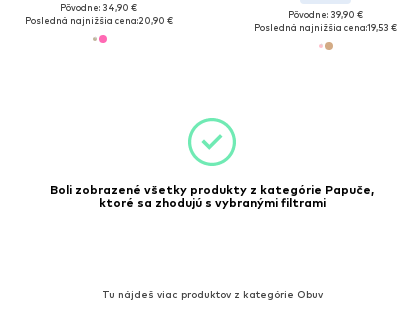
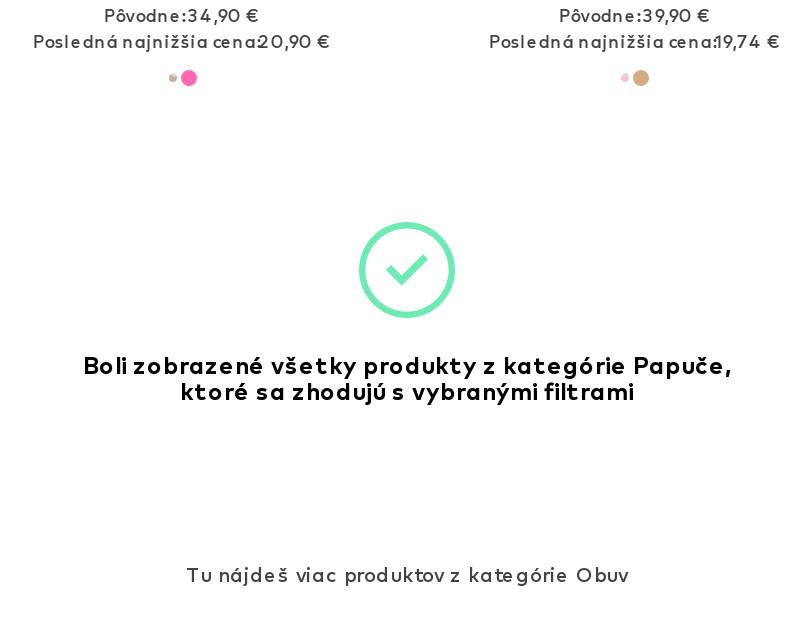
- Posledná najnižšia cena:19,53 €
+ Posledná najnižšia cena:19,74 €
